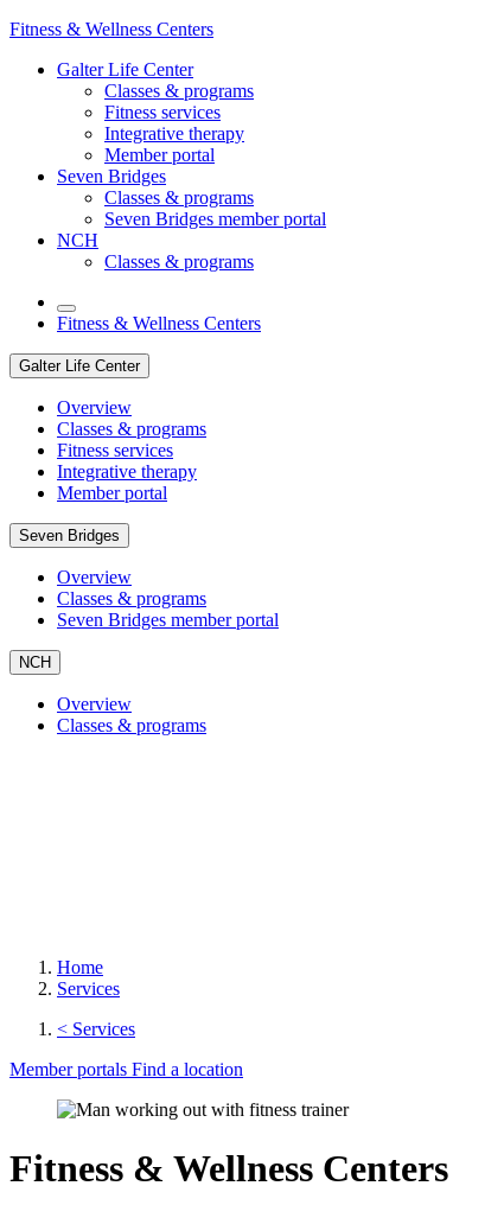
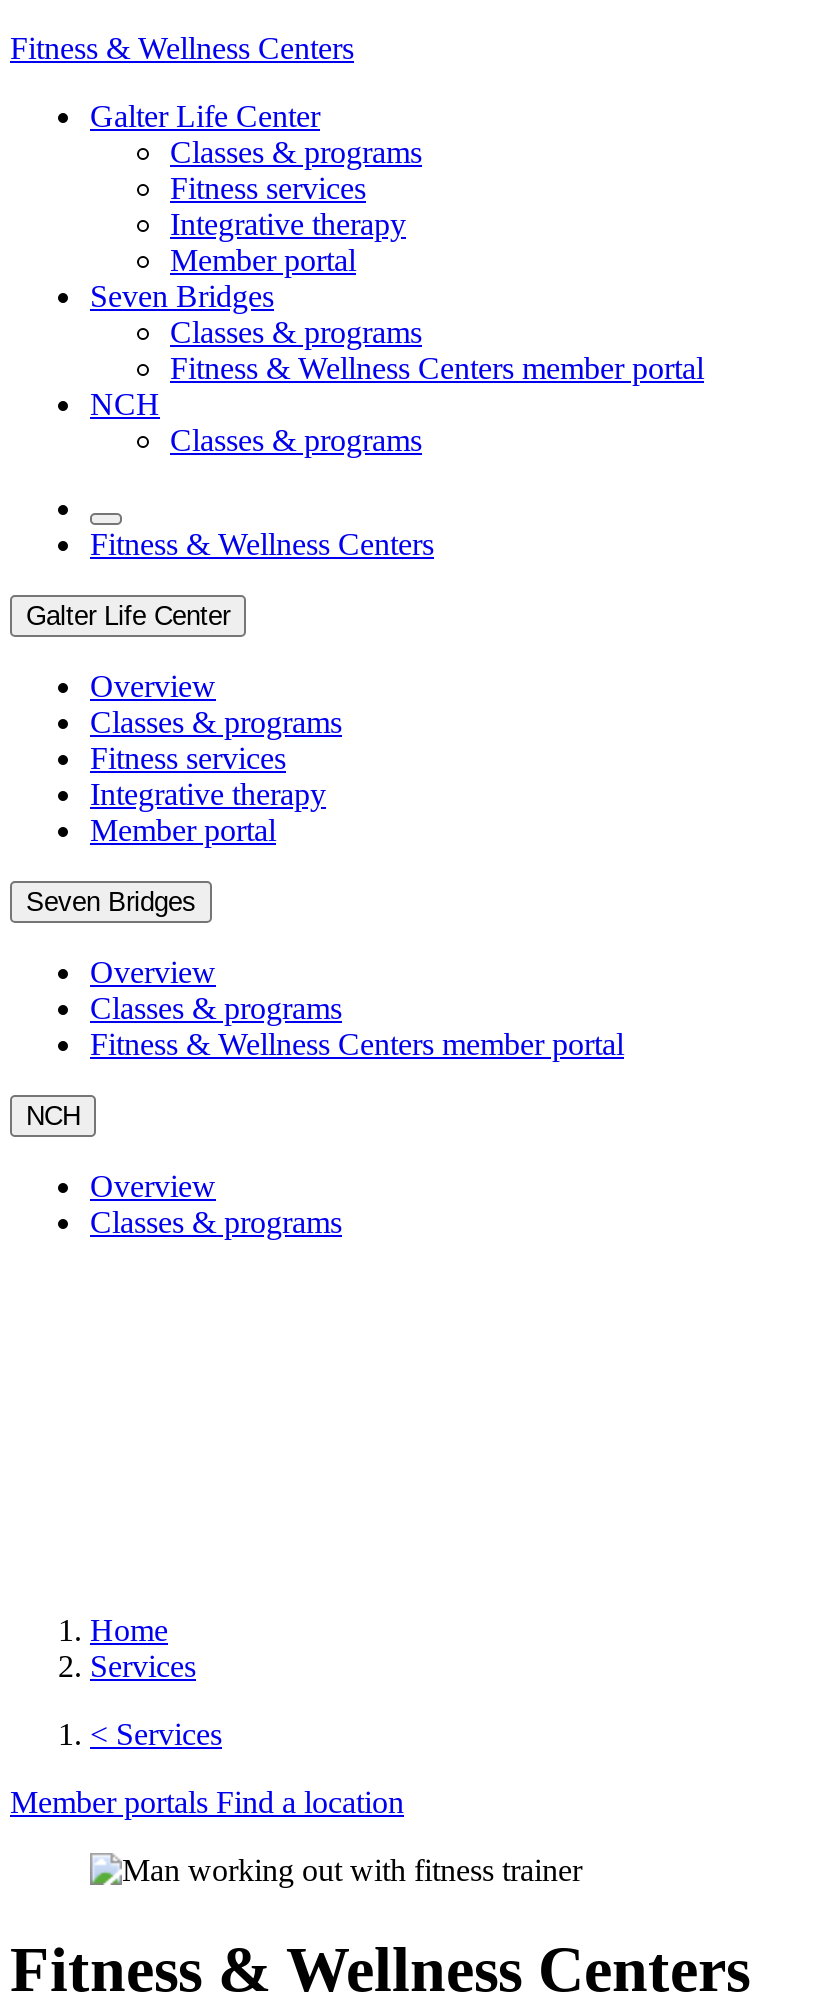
- Seven Bridges member portal
+ Fitness & Wellness Centers member portal

- Seven Bridges member portal
+ Fitness & Wellness Centers member portal
